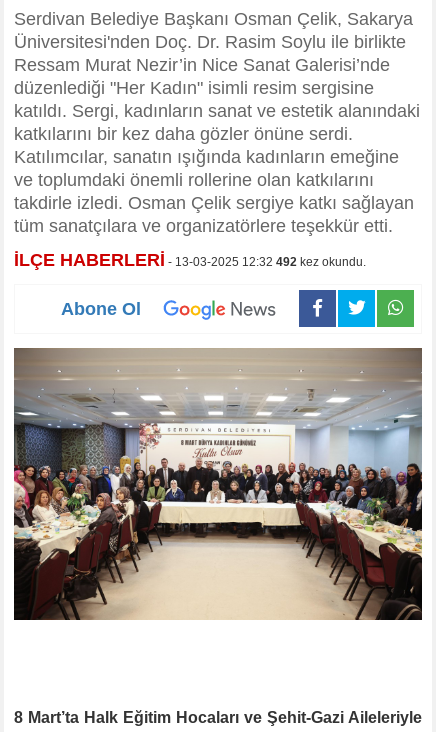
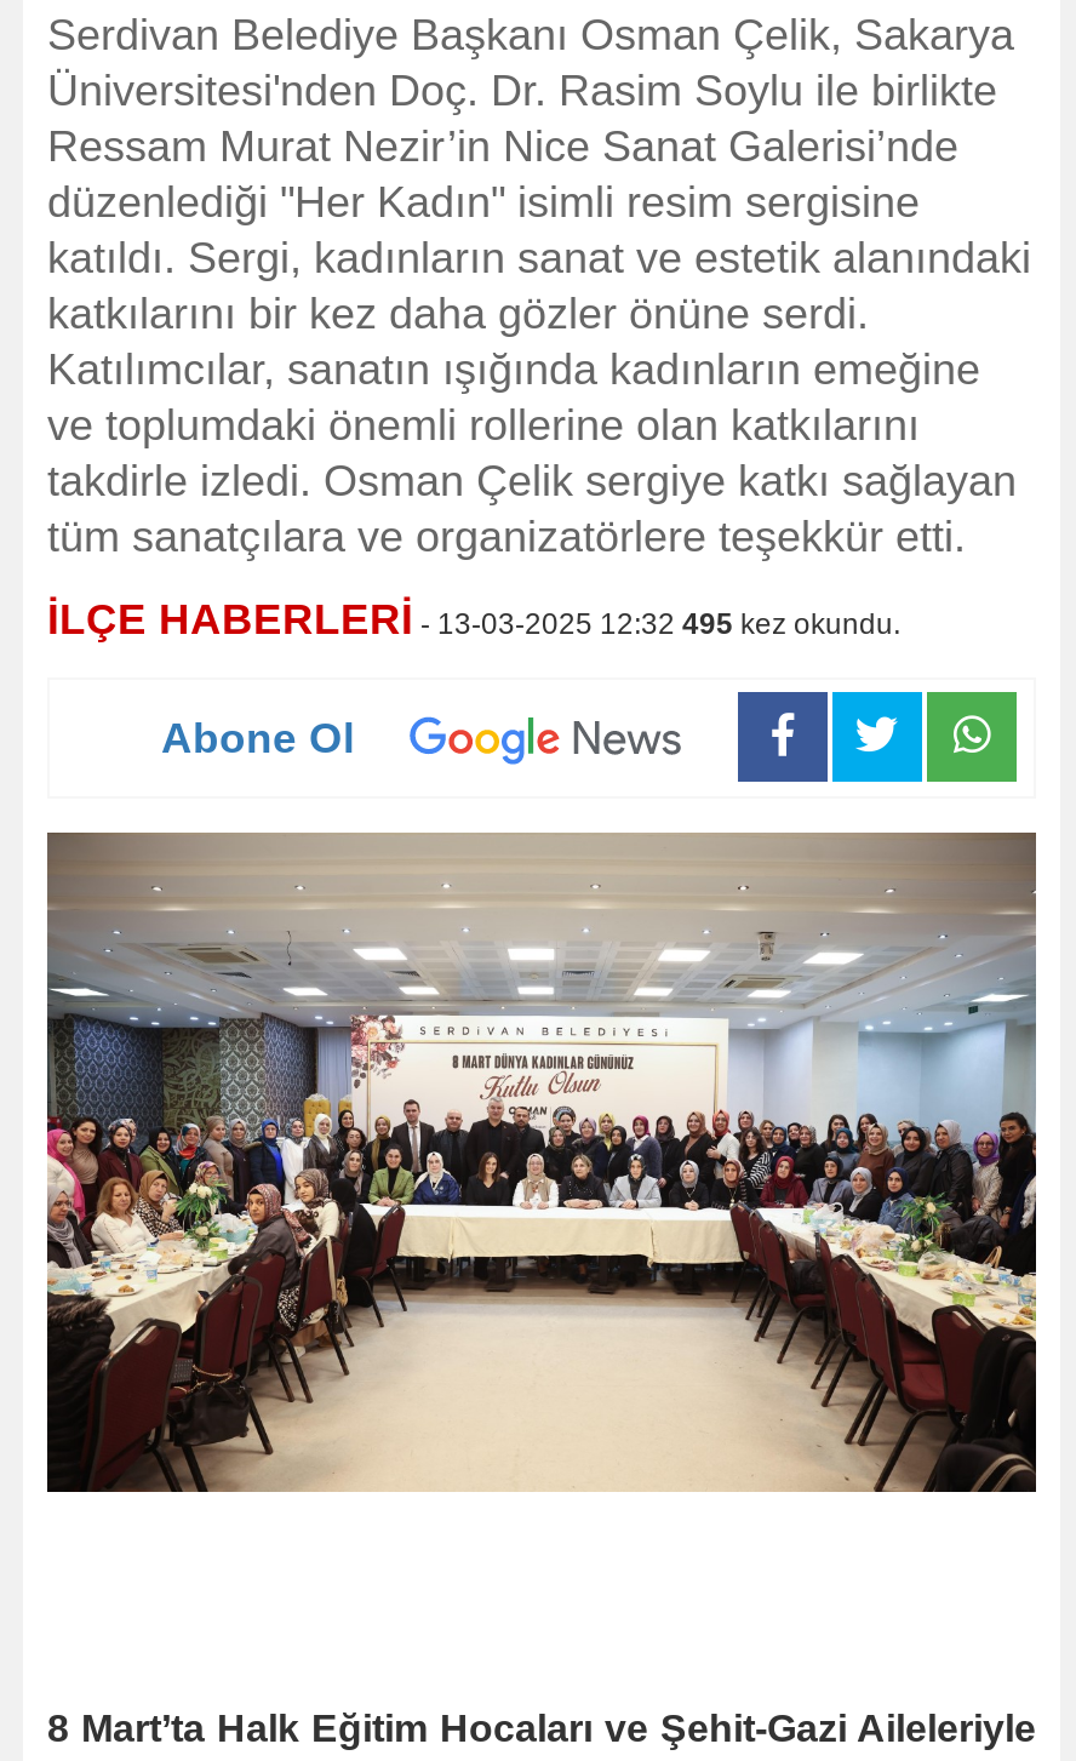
- İLÇE HABERLERİ - 13-03-2025 12:32 492 kez okundu.
+ İLÇE HABERLERİ - 13-03-2025 12:32 495 kez okundu.
